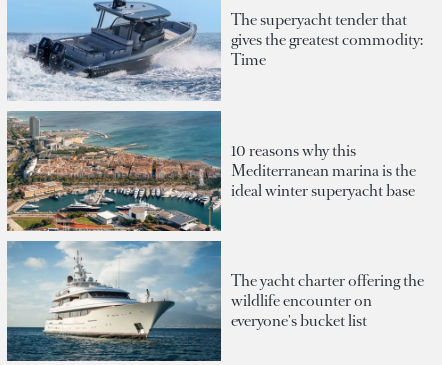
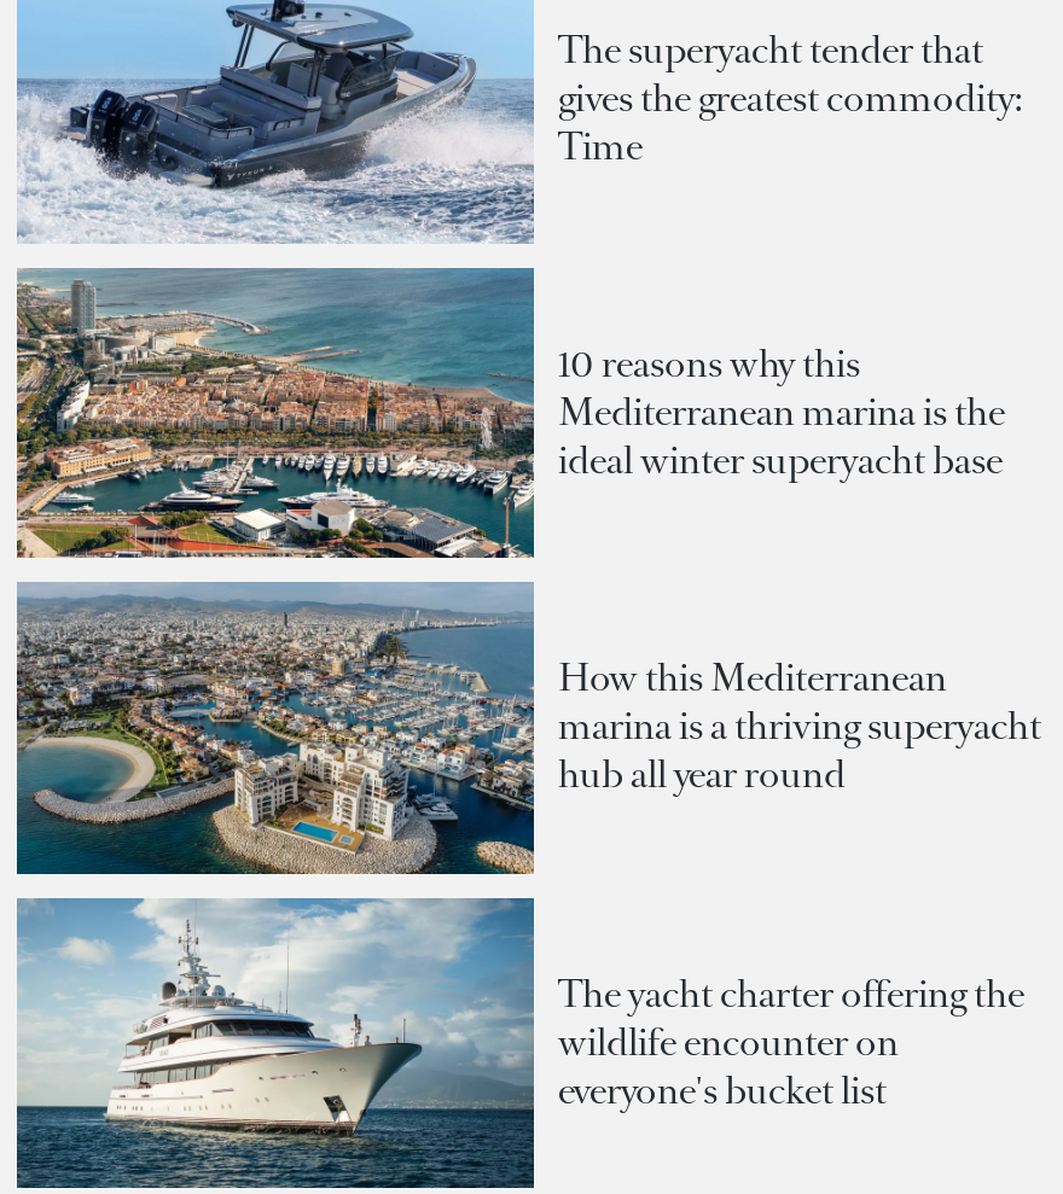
+ [image]
+ How this Mediterranean
+ marina is a thriving superyacht
+ hub all year round
